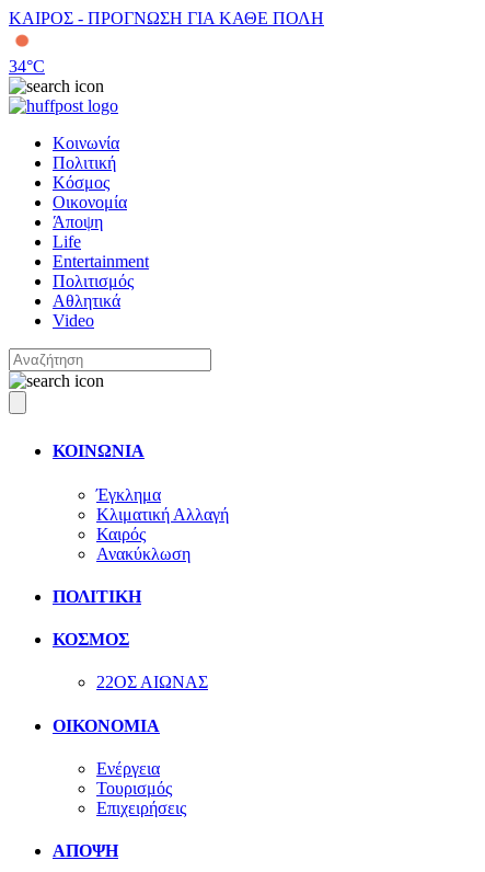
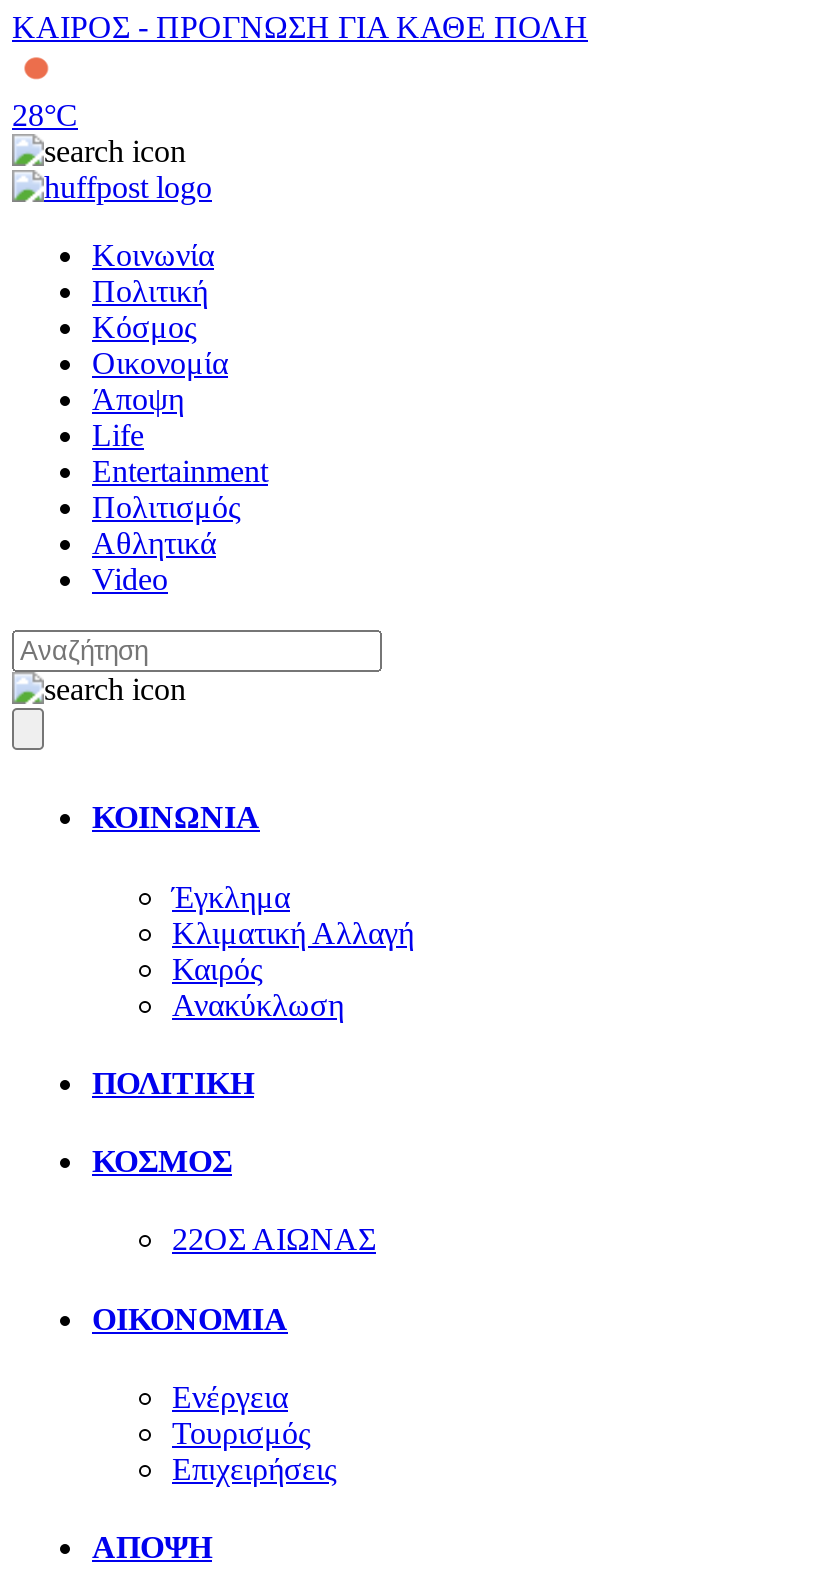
- 34°C
+ 28°C
